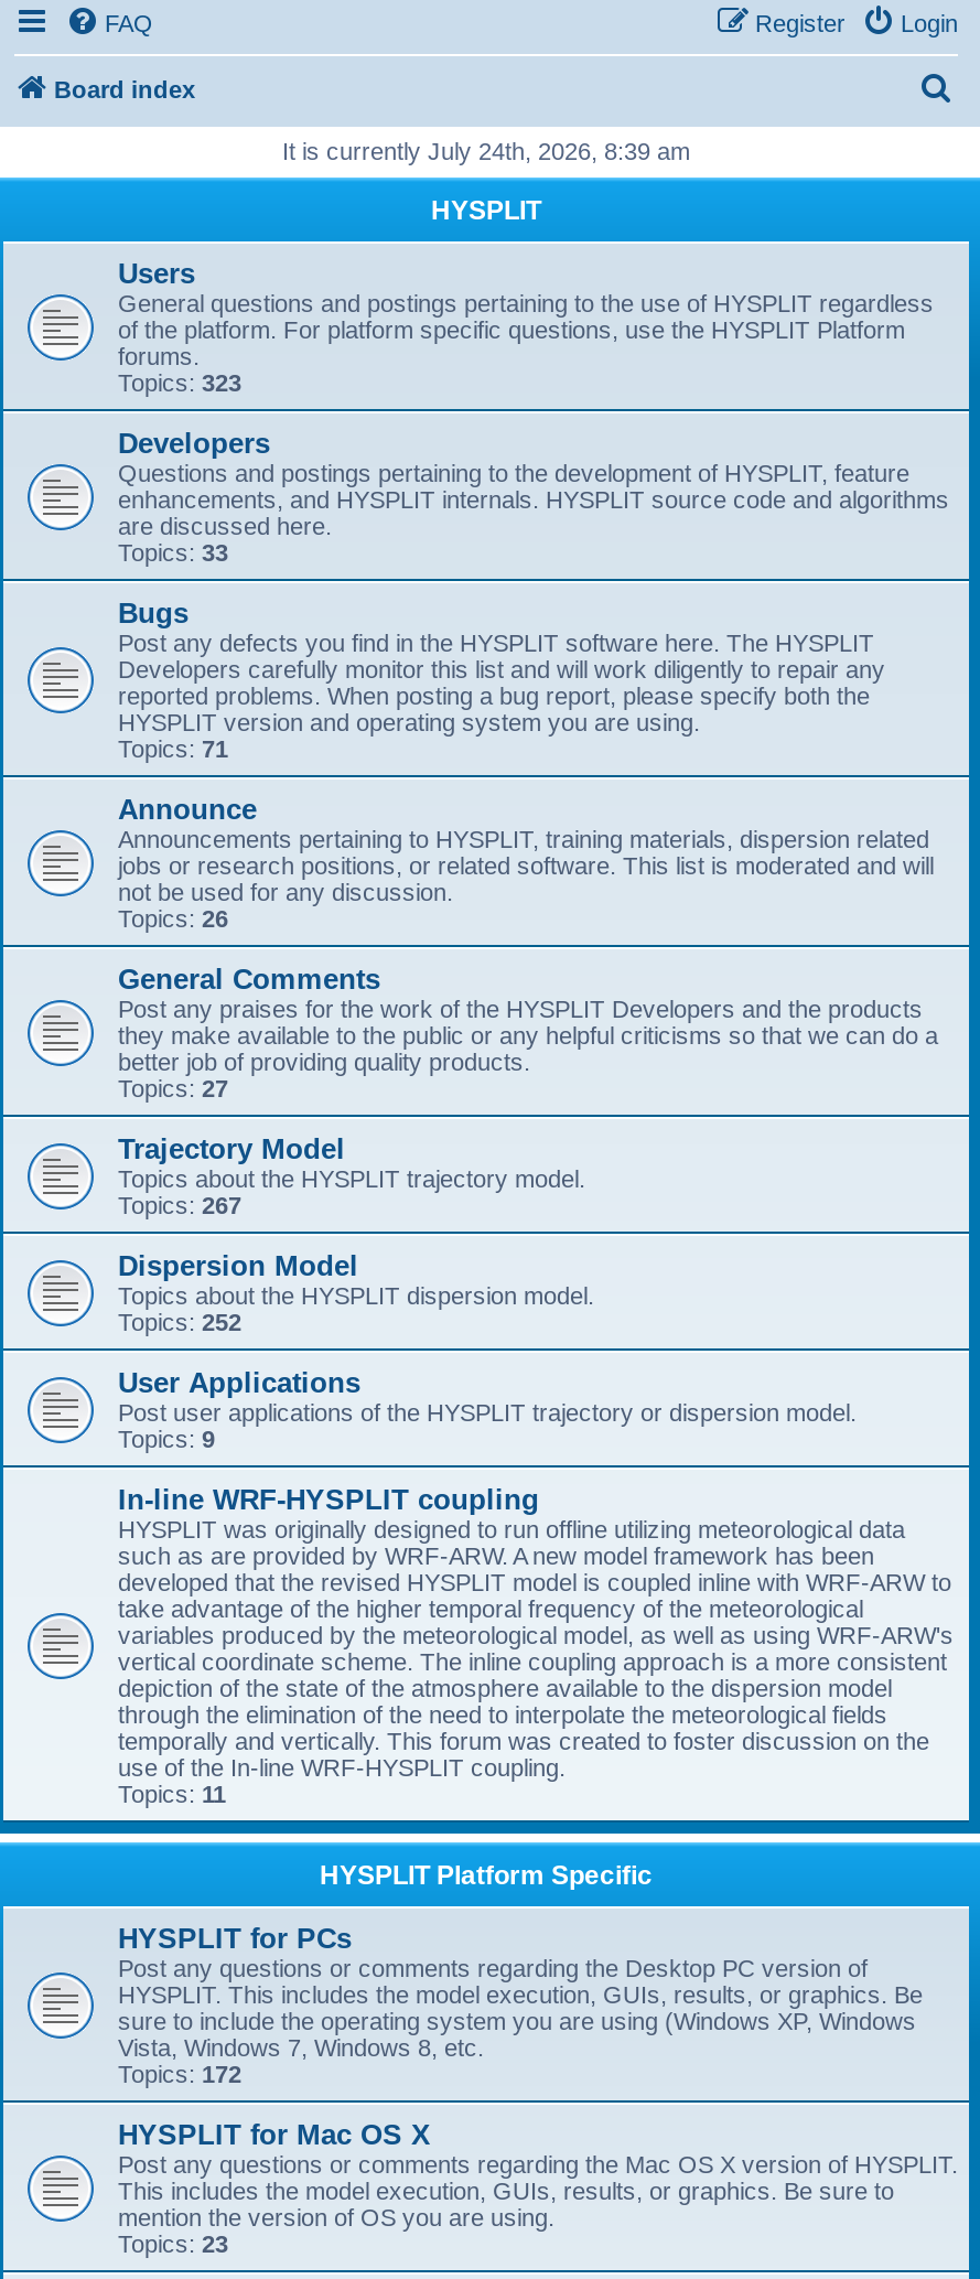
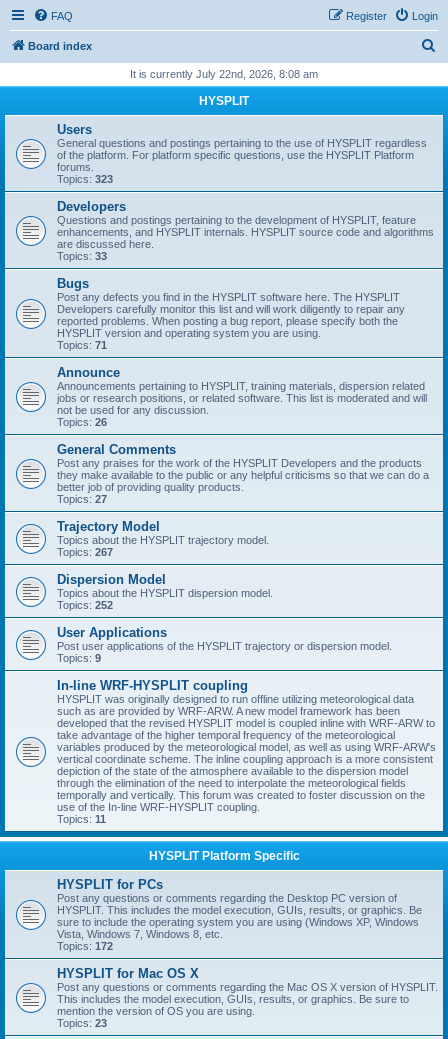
- It is currently July 24th, 2026, 8:39 am
+ It is currently July 22nd, 2026, 8:08 am
